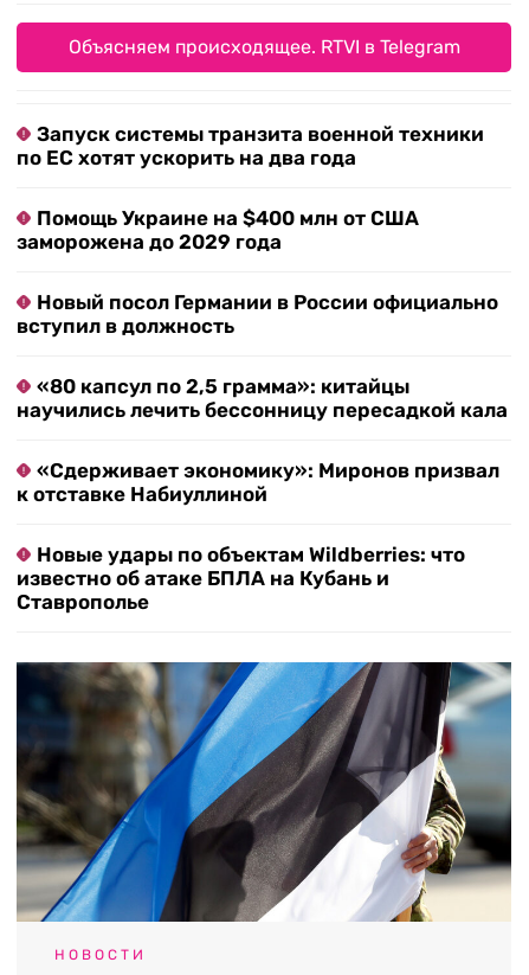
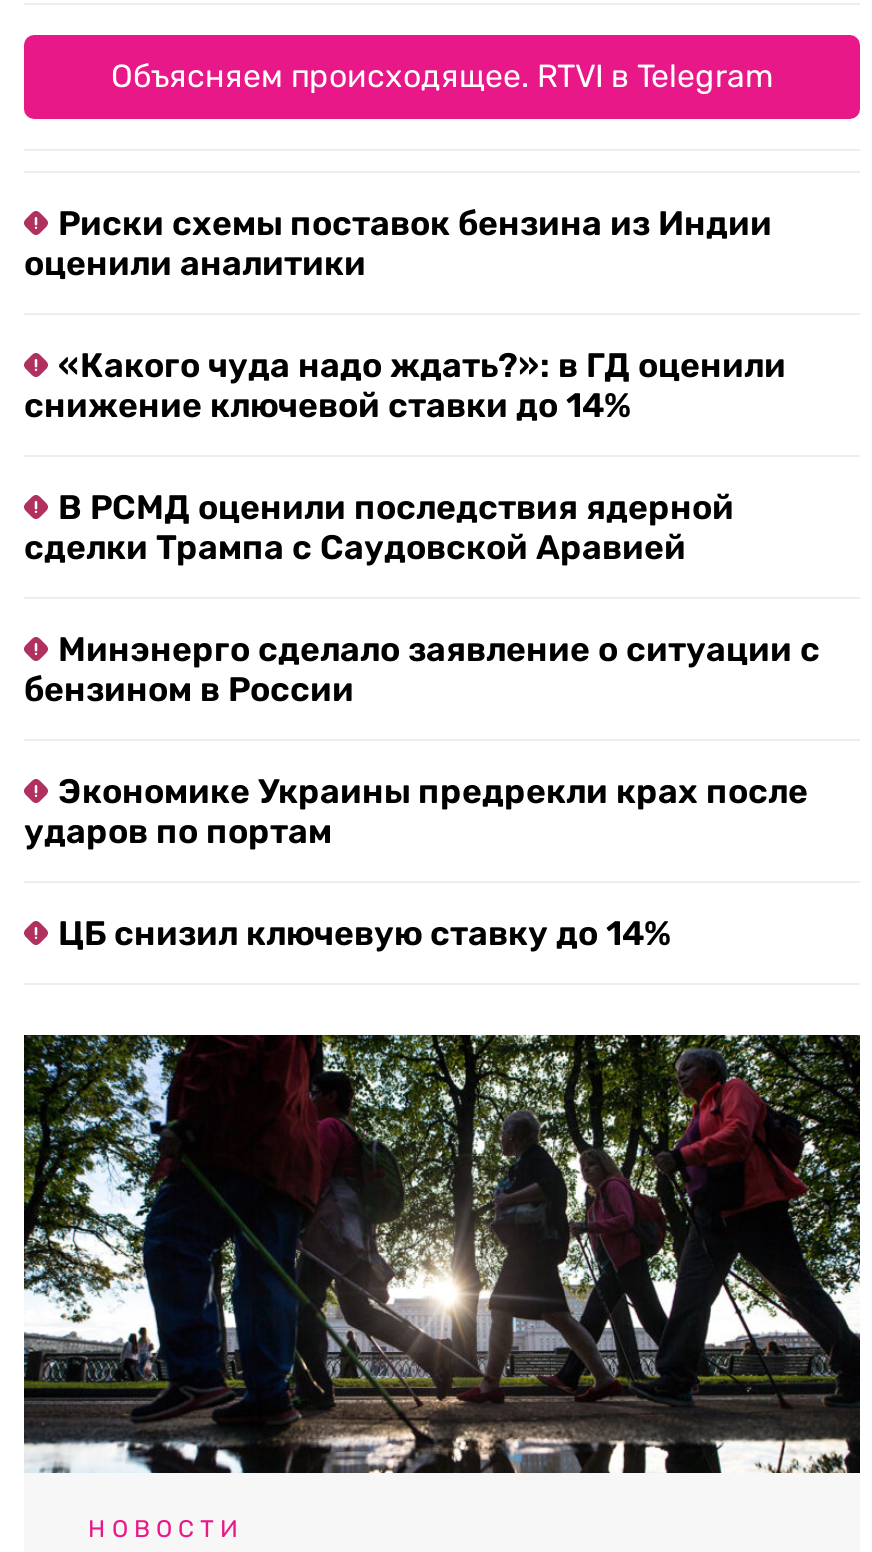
- Запуск системы транзита военной техники
- по ЕС хотят ускорить на два года
+ Риски схемы поставок бензина из Индии
+ оценили аналитики

- Помощь Украине на $400 млн от США
- заморожена до 2029 года
+ «Какого чуда надо ждать?»: в ГД оценили
+ снижение ключевой ставки до 14%

- Новый посол Германии в России официально
- вступил в должность
+ В РСМД оценили последствия ядерной
+ сделки Трампа с Саудовской Аравией

- «80 капсул по 2,5 грамма»: китайцы
- научились лечить бессонницу пересадкой кала
+ Минэнерго сделало заявление о ситуации с
+ бензином в России

- «Сдерживает экономику»: Миронов призвал
- к отставке Набиуллиной
+ Экономике Украины предрекли крах после
+ ударов по портам

- Новые удары по объектам Wildberries: что
- известно об атаке БПЛА на Кубань и
- Ставрополье
+ ЦБ снизил ключевую ставку до 14%

- [image]
+ [image]
